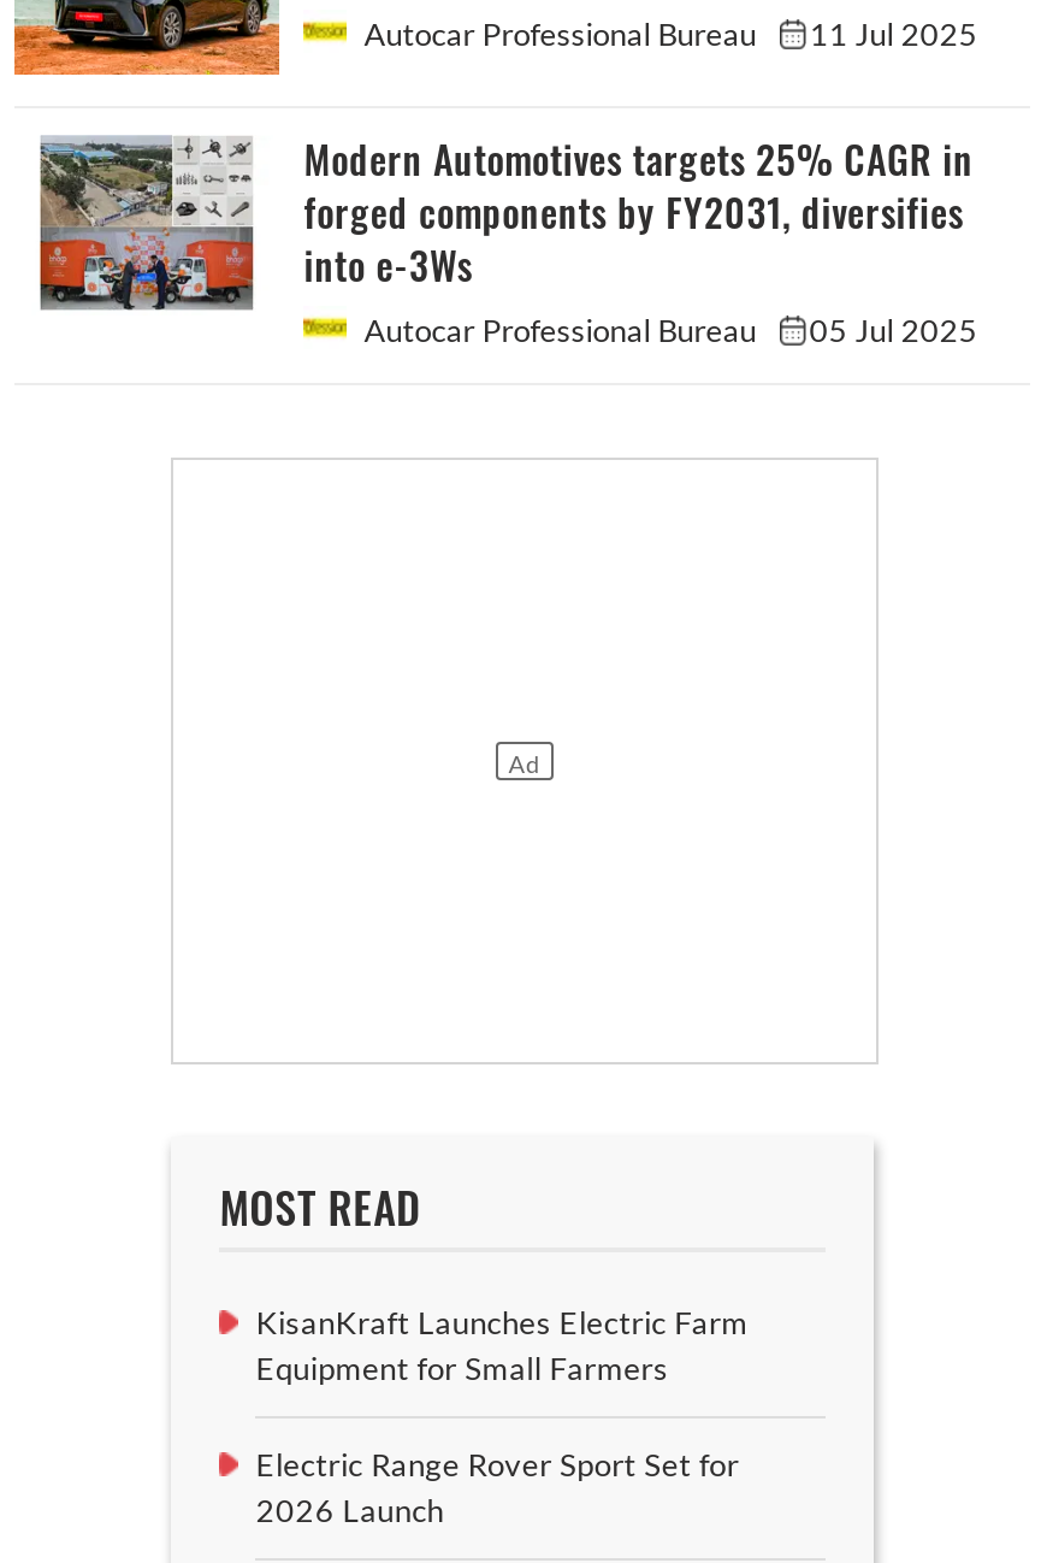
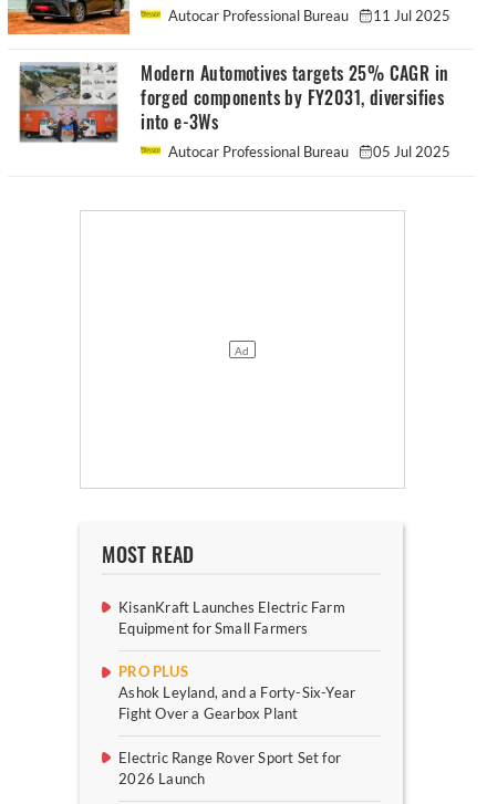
+ PRO PLUS
+ Ashok Leyland, and a Forty-Six-Year
+ Fight Over a Gearbox Plant
